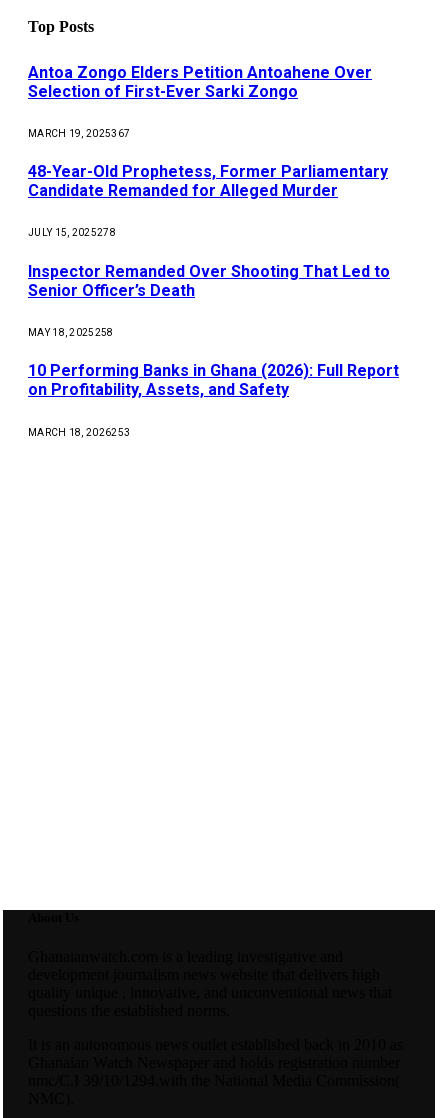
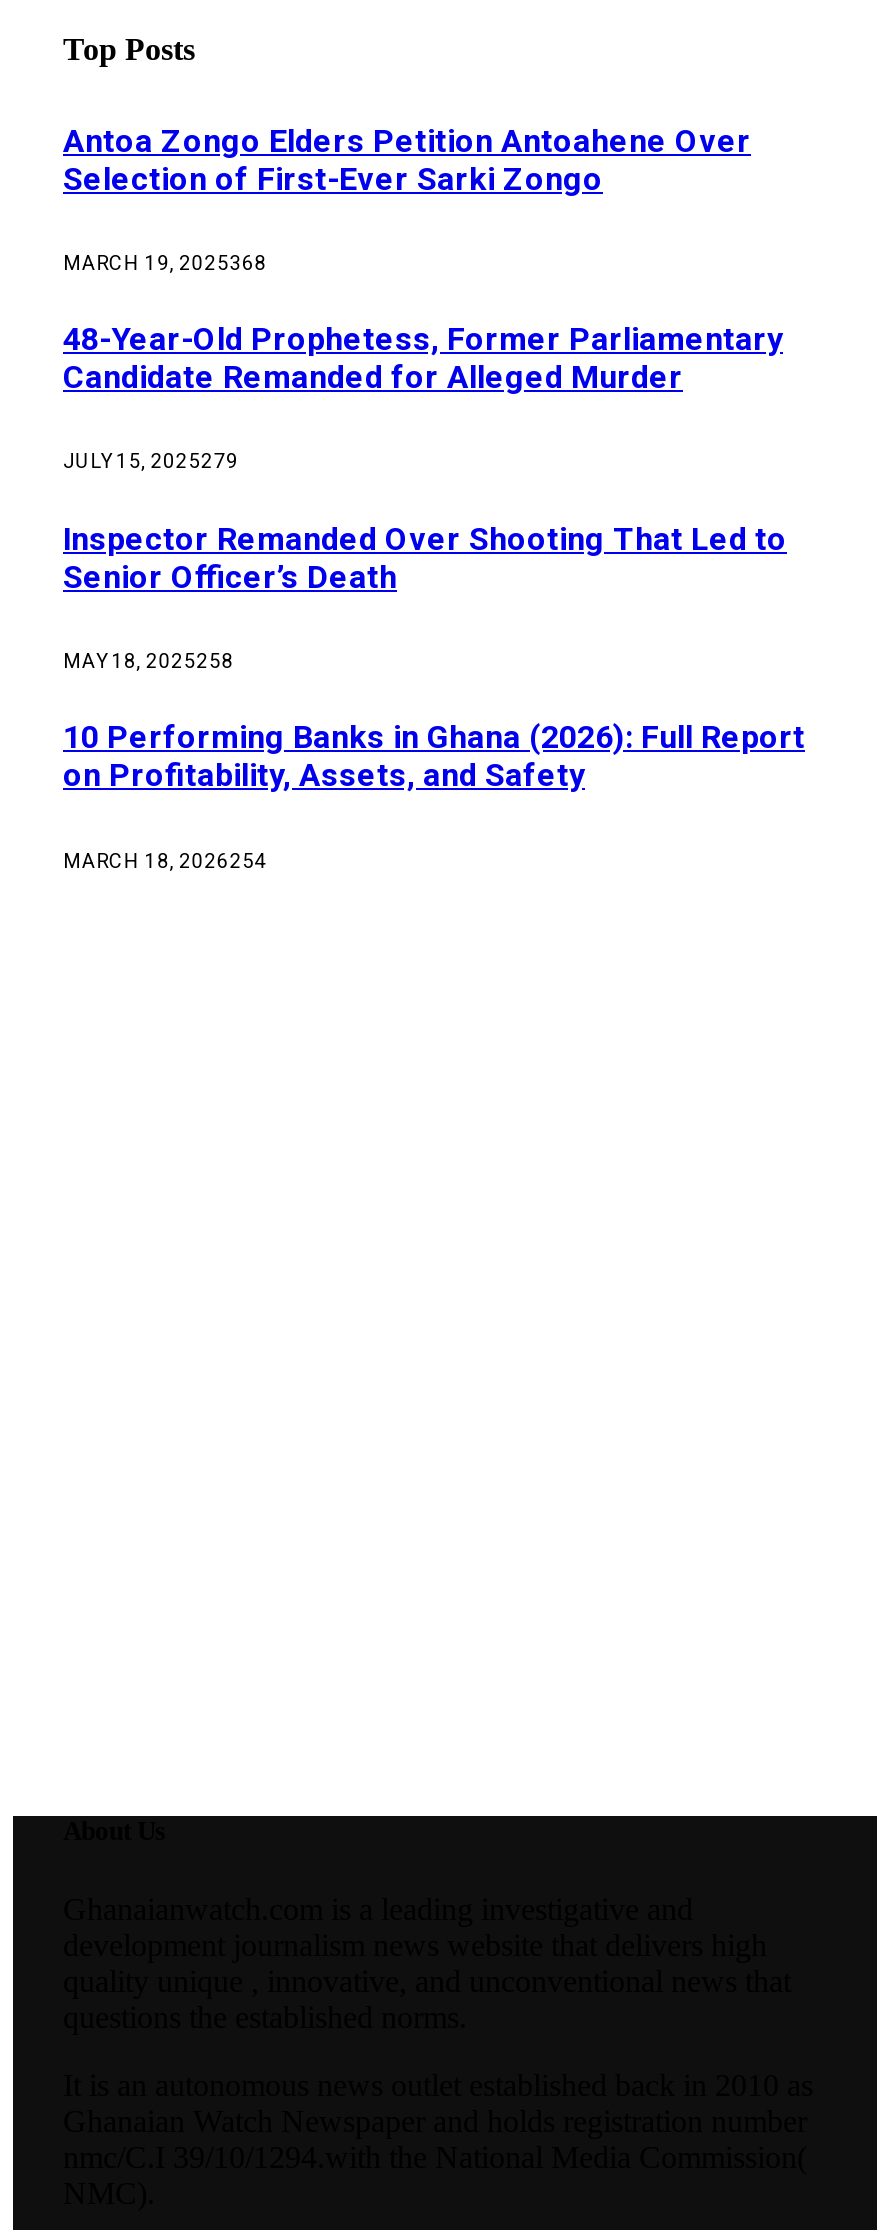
- MARCH 19, 2025367
+ MARCH 19, 2025368

- JULY 15, 2025278
+ JULY 15, 2025279

- MARCH 18, 2026253
+ MARCH 18, 2026254
